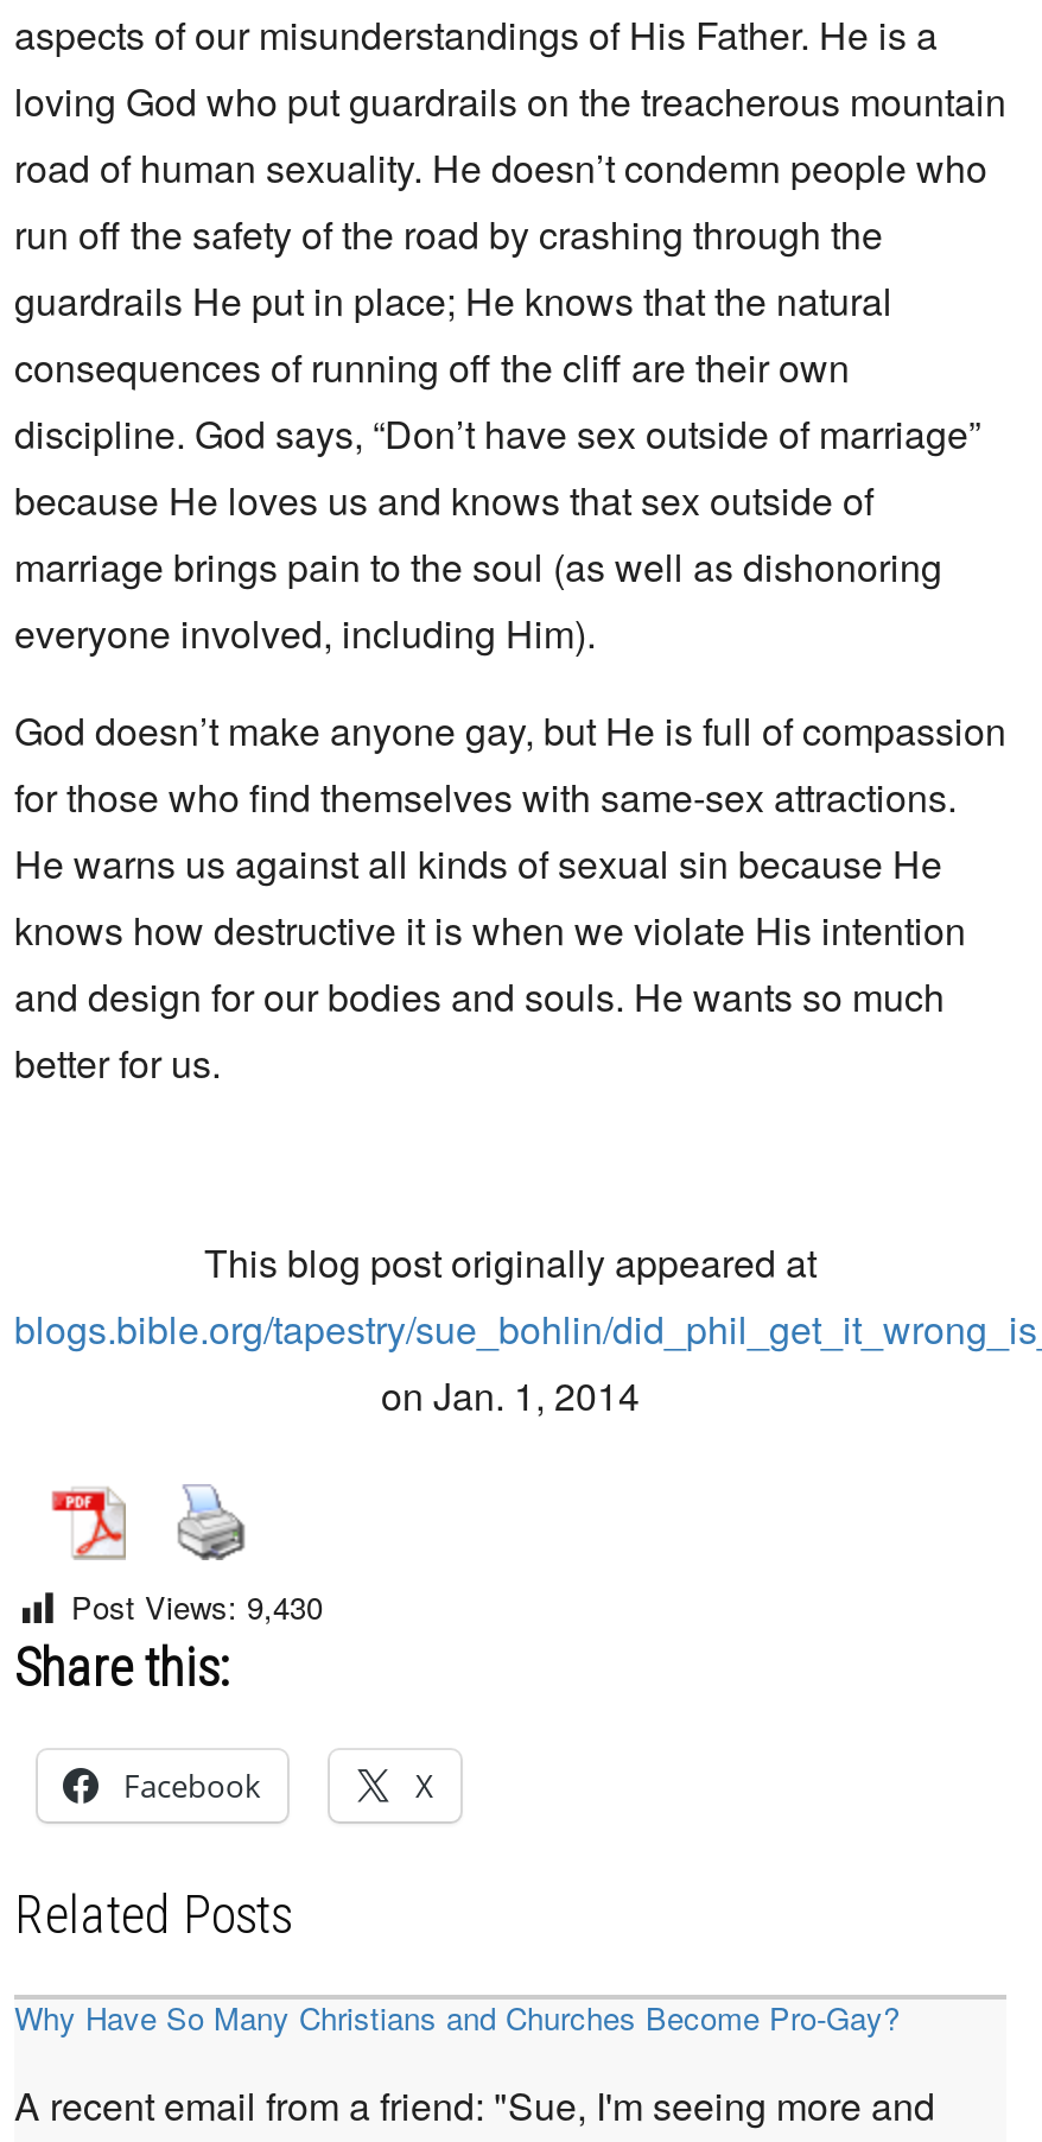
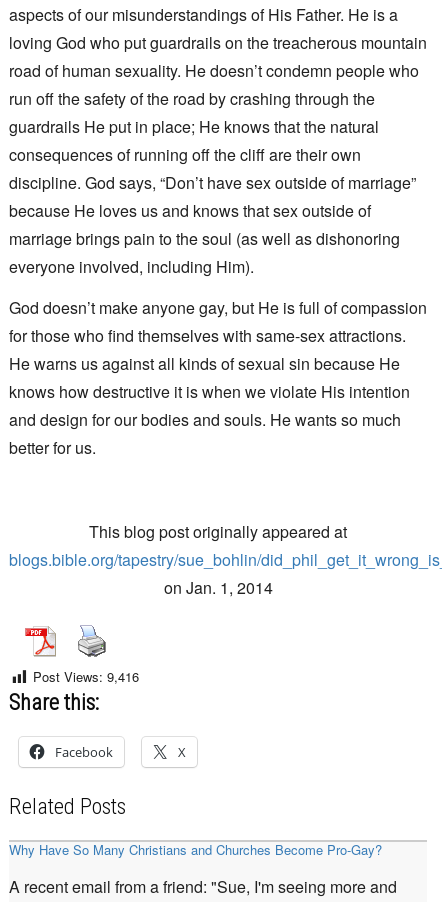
- Post Views: 9,430
+ Post Views: 9,416
